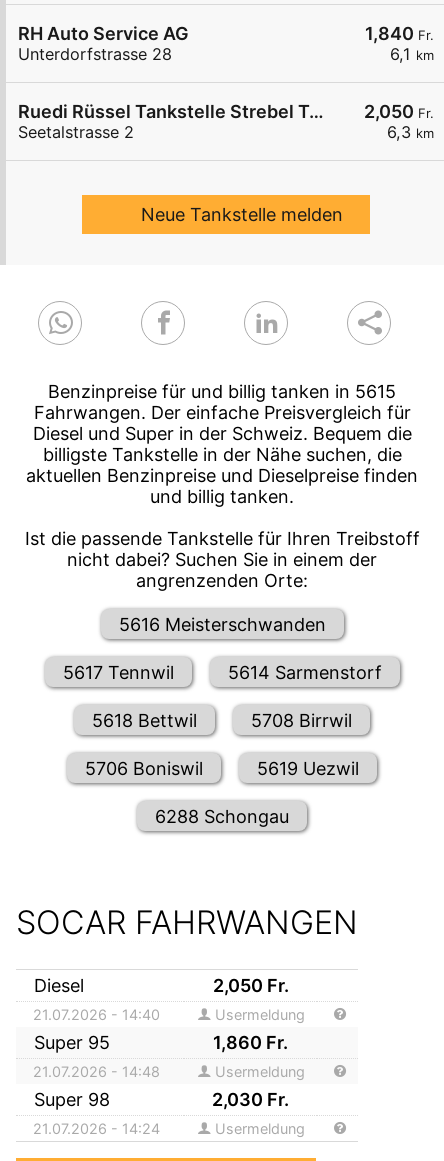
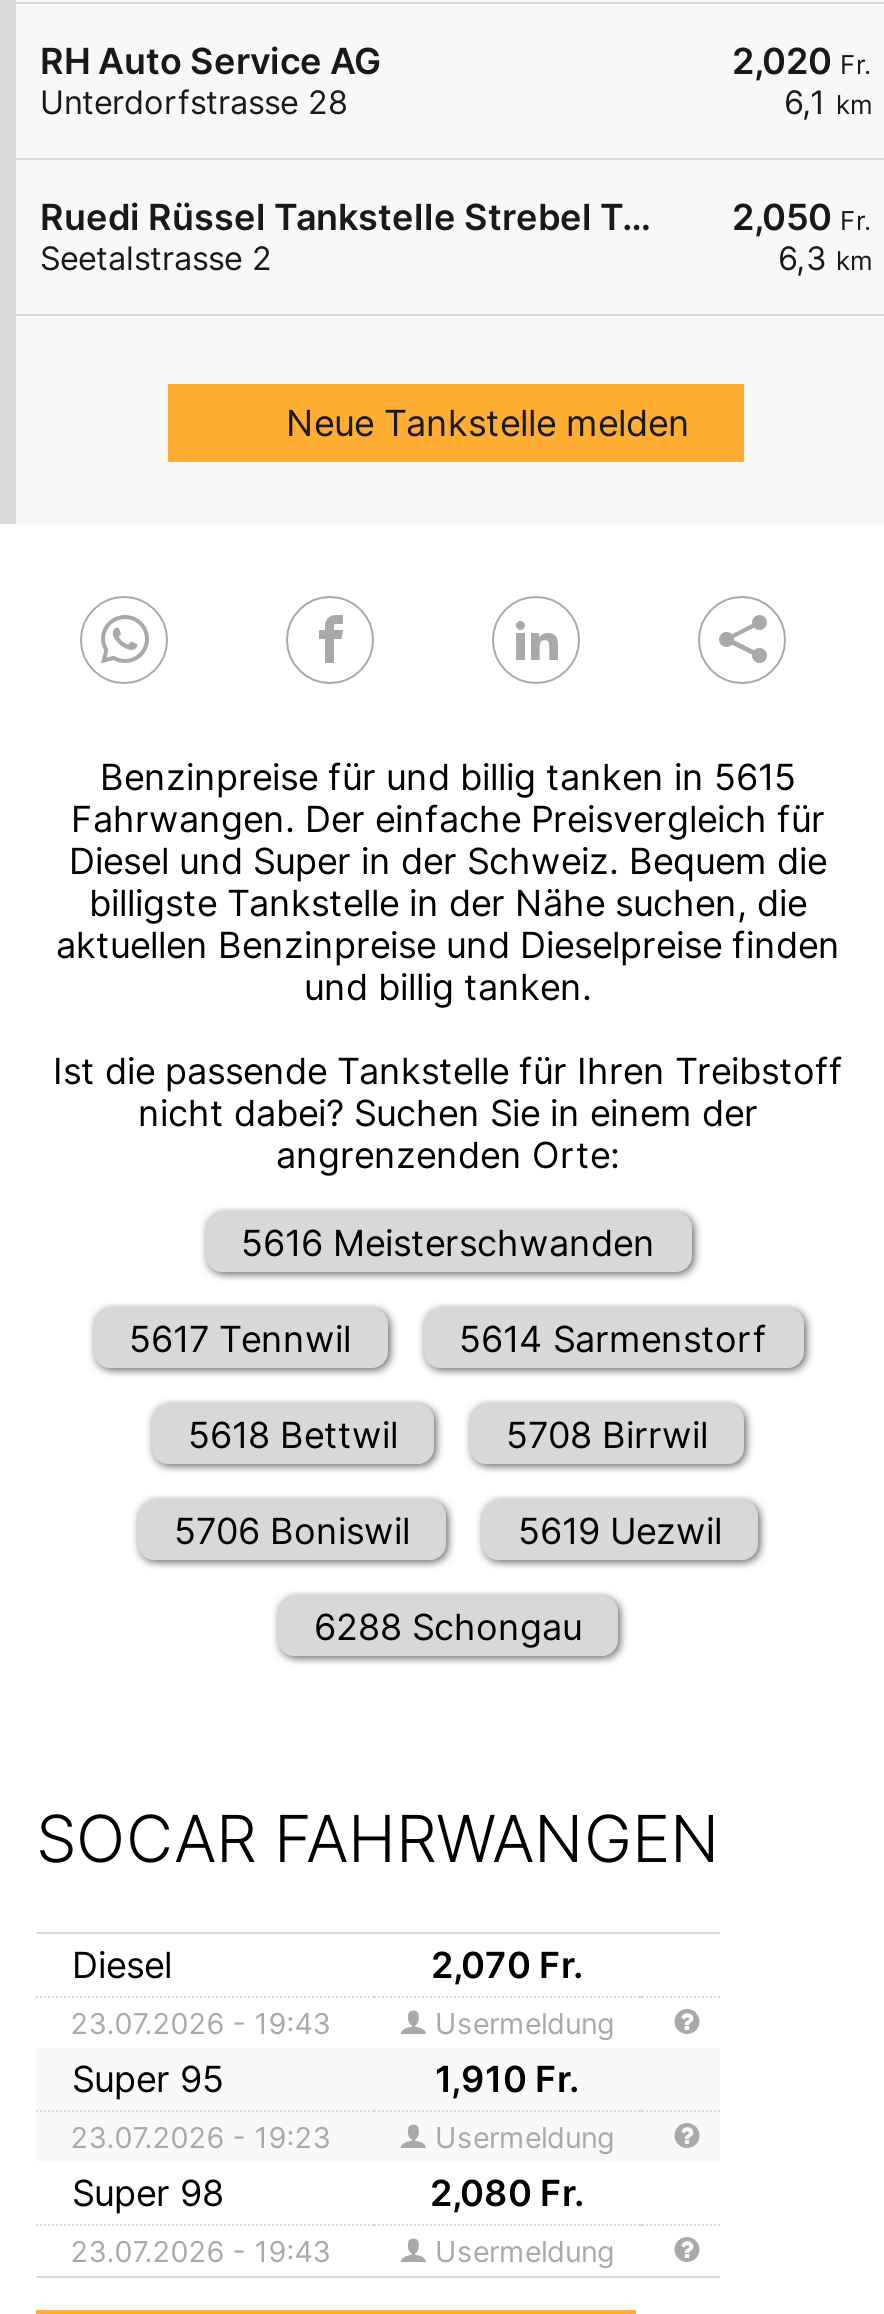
- 1,840 Fr.
+ 2,020 Fr.

- 2,050 Fr.
+ 2,070 Fr.

- 21.07.2026 - 14:40
+ 23.07.2026 - 19:43

- 1,860 Fr.
+ 1,910 Fr.

- 21.07.2026 - 14:48
+ 23.07.2026 - 19:23

- 2,030 Fr.
+ 2,080 Fr.

- 21.07.2026 - 14:24
+ 23.07.2026 - 19:43
